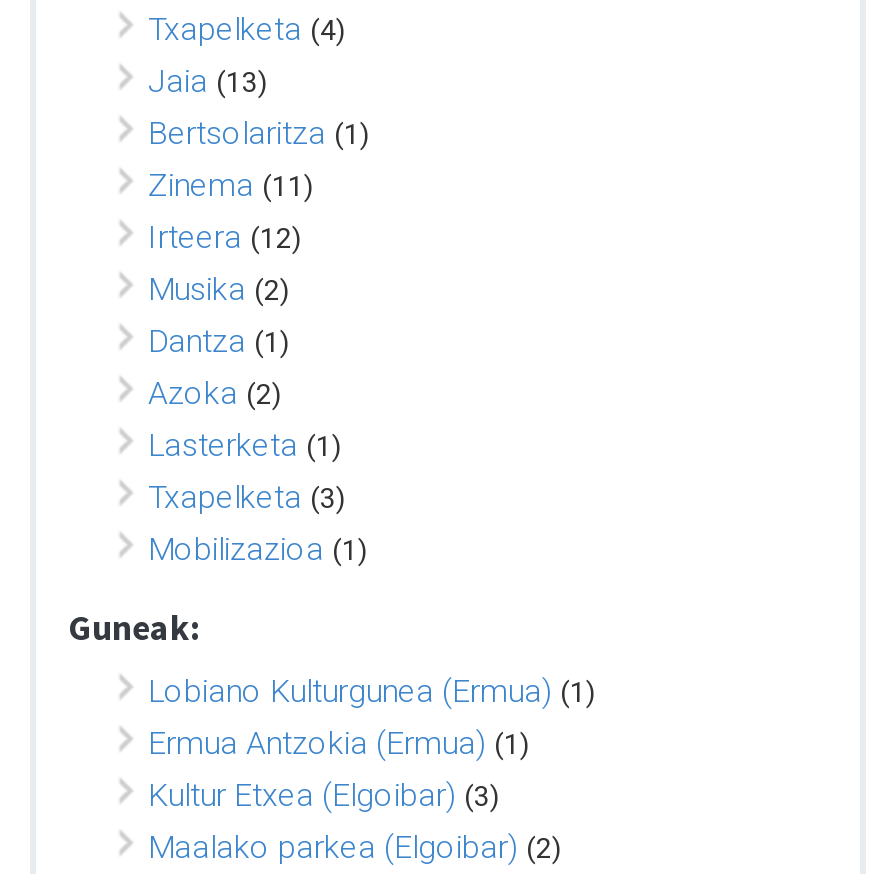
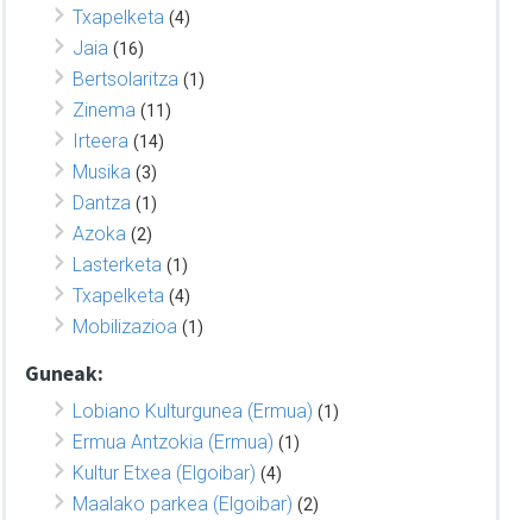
- Jaia (13)
+ Jaia (16)

- Irteera (12)
+ Irteera (14)

- Musika (2)
+ Musika (3)

- Txapelketa (3)
+ Txapelketa (4)

- Kultur Etxea (Elgoibar) (3)
+ Kultur Etxea (Elgoibar) (4)
